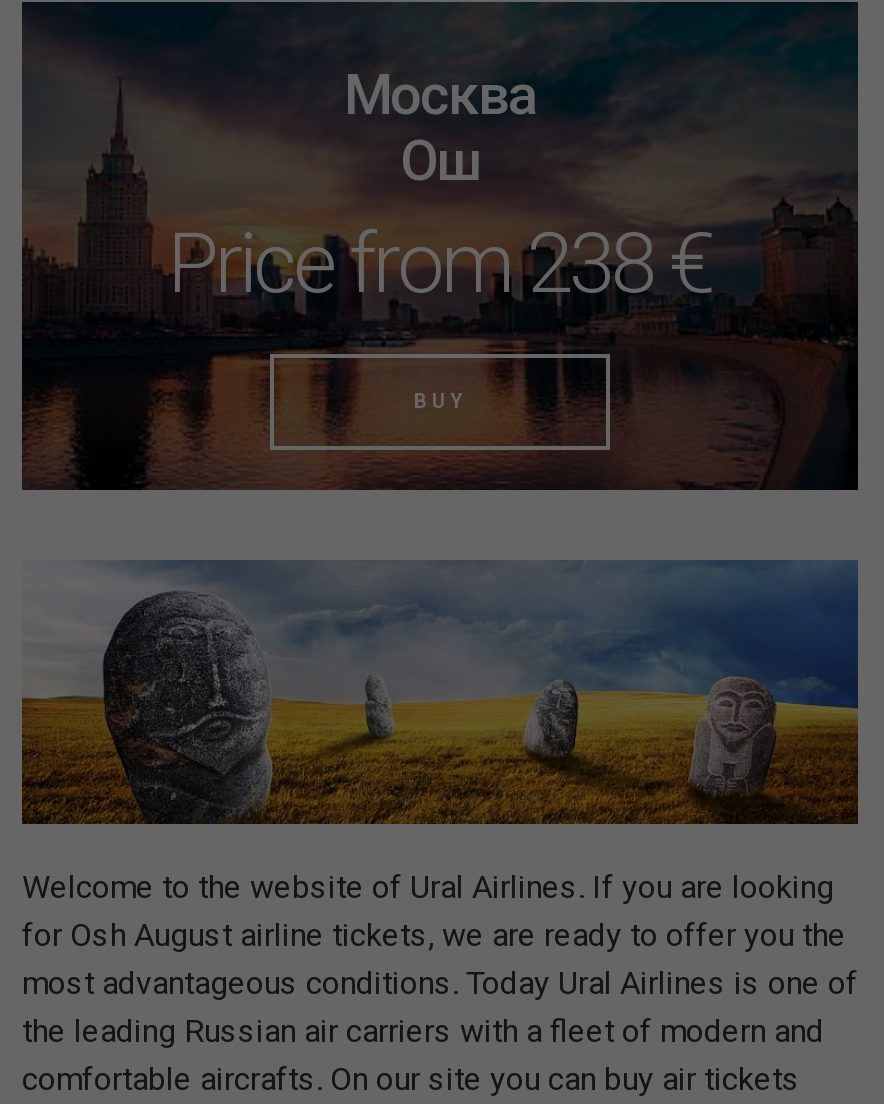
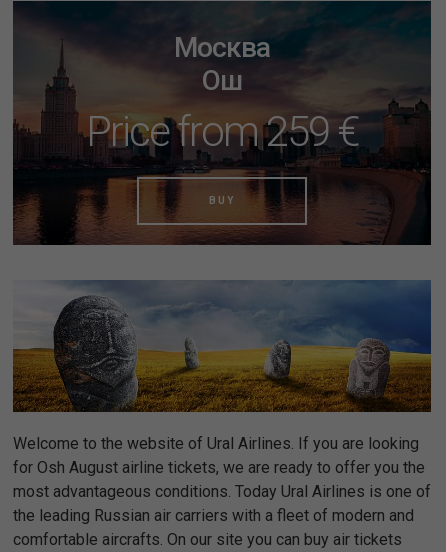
- Price from 238 €
+ Price from 259 €
